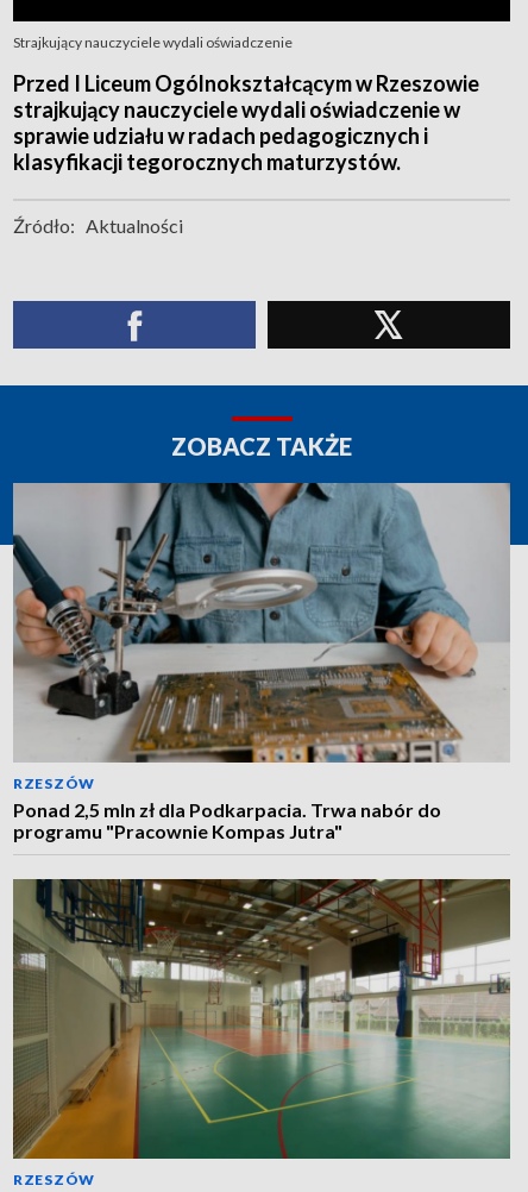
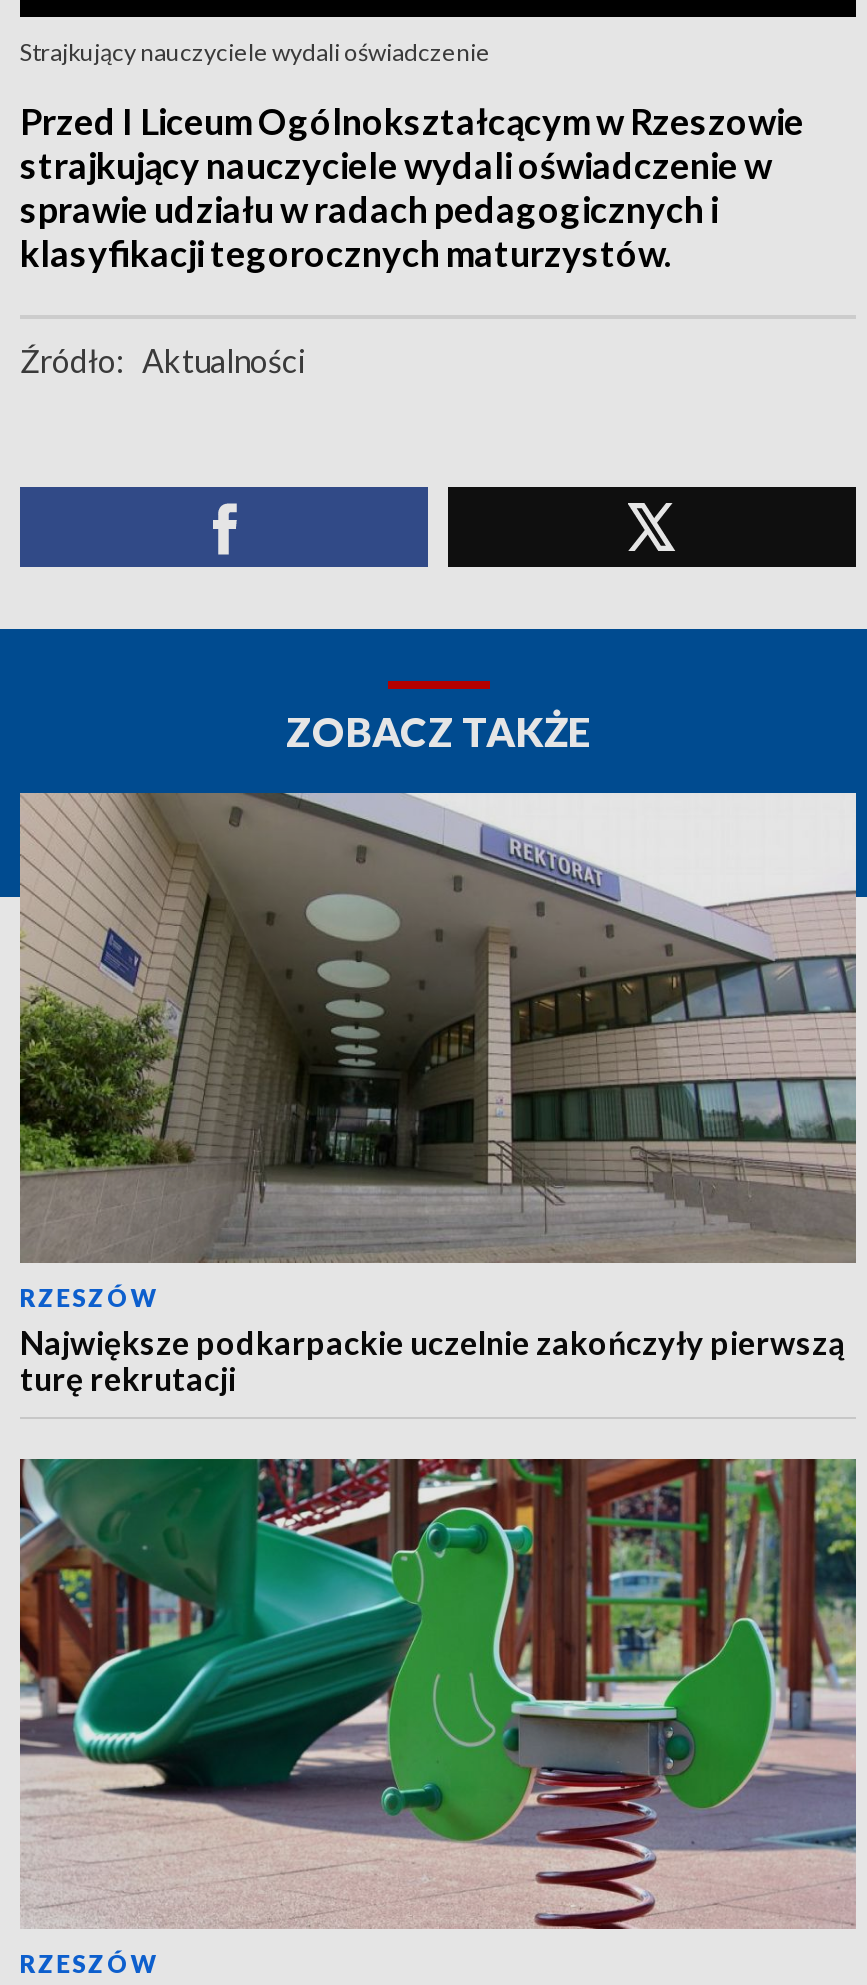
- [image]
- Ponad 2,5 mln zł dla Podkarpacia. Trwa nabór do
- programu "Pracownie Kompas Jutra"
+ [image]
+ Największe podkarpackie uczelnie zakończyły pierwszą
+ turę rekrutacji

- [image]
+ [image]
